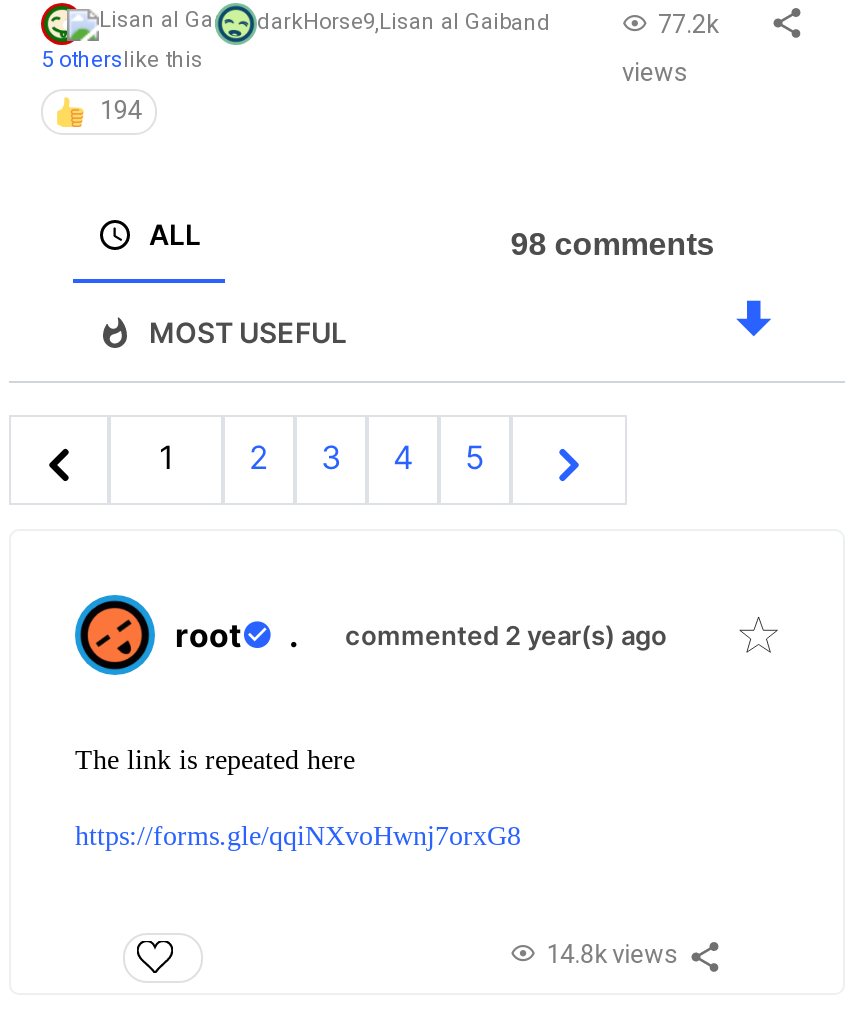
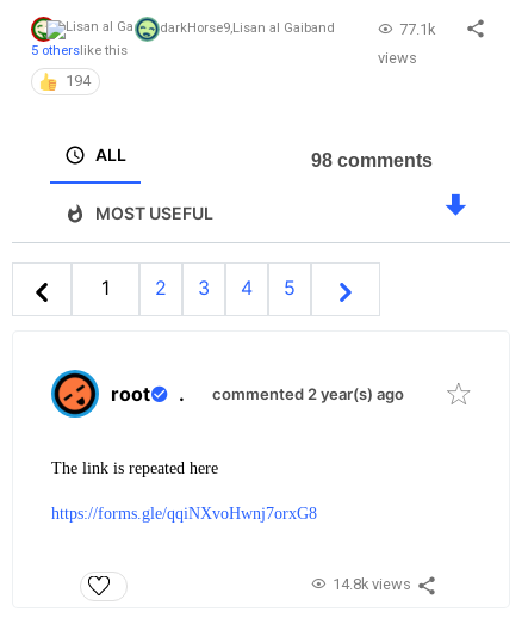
- 77.2k
+ 77.1k
